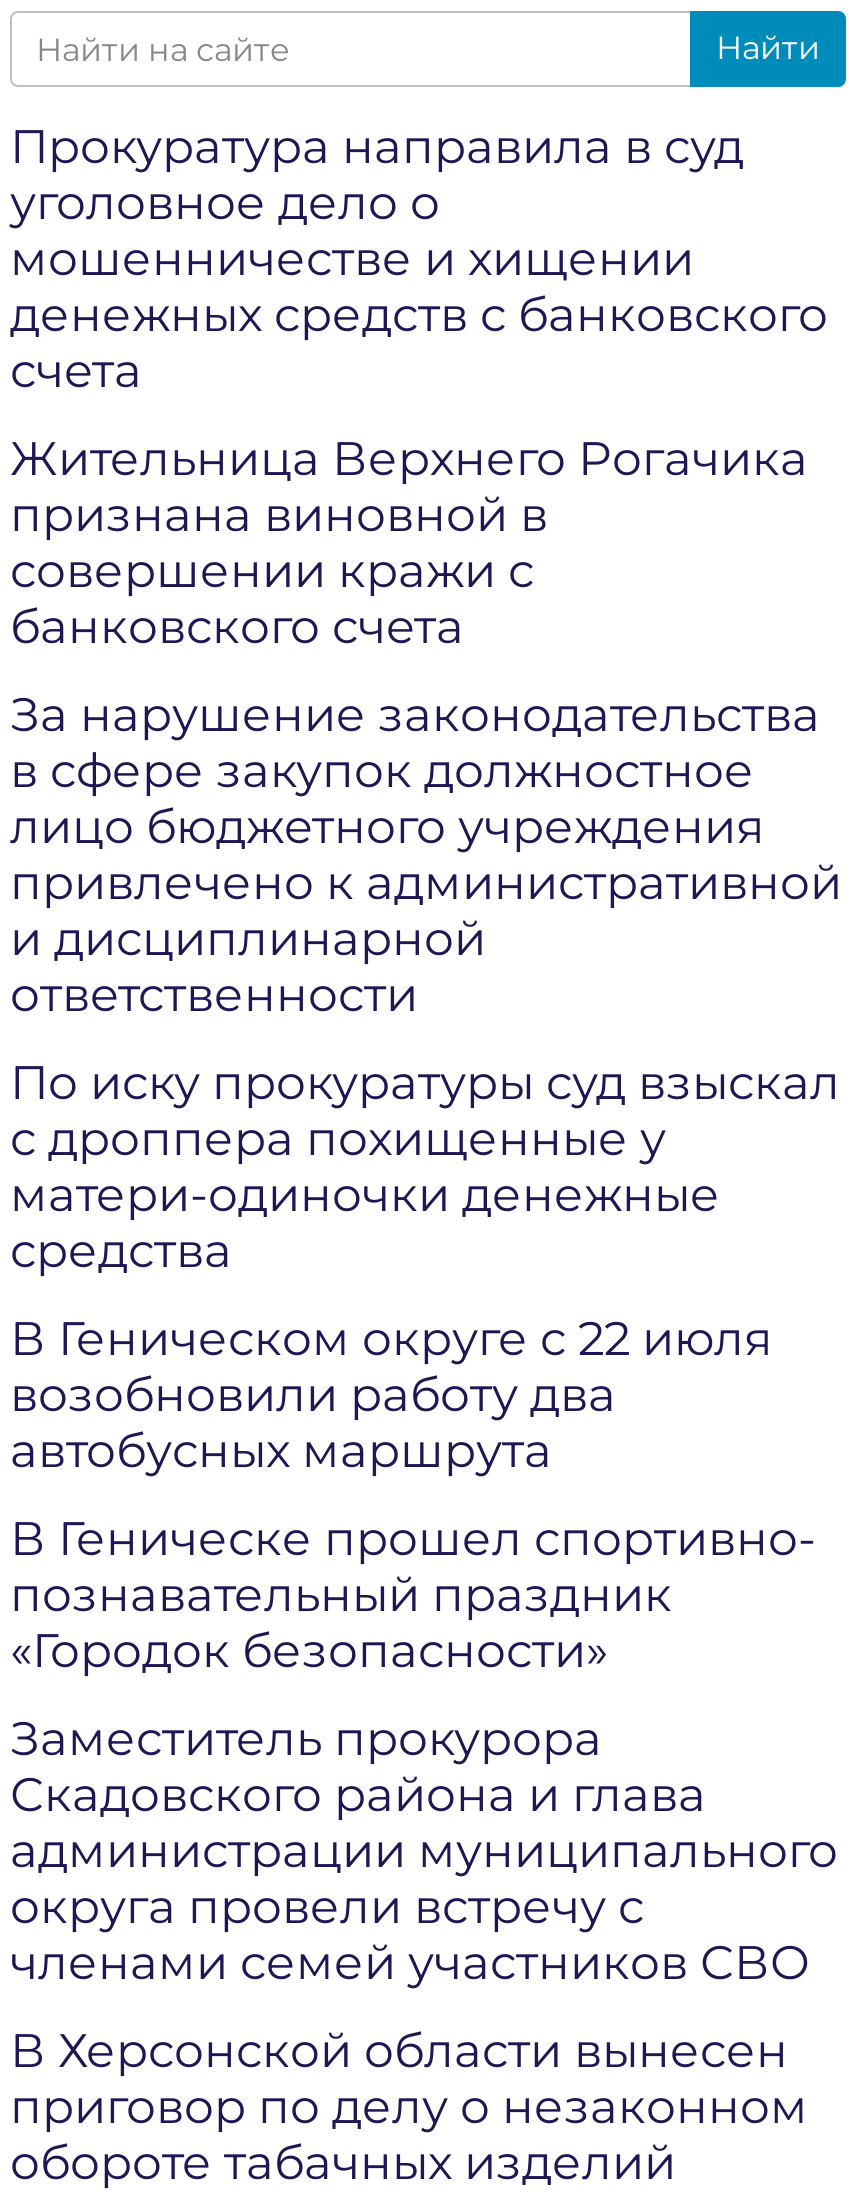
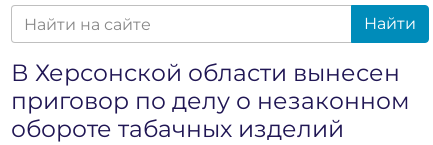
- Прокуратура направила в суд
- уголовное дело о
- мошенничестве и хищении
- денежных средств с банковского
- счета
- Жительница Верхнего Рогачика
- признана виновной в
- совершении кражи с
- банковского счета
- За нарушение законодательства
- в сфере закупок должностное
- лицо бюджетного учреждения
- привлечено к административной
- и дисциплинарной
- ответственности
- По иску прокуратуры суд взыскал
- с дроппера похищенные у
- матери-одиночки денежные
- средства
- В Геническом округе с 22 июля
- возобновили работу два
- автобусных маршрута
- В Геническе прошел спортивно-
- познавательный праздник
- «Городок безопасности»
- Заместитель прокурора
- Скадовского района и глава
- администрации муниципального
- округа провели встречу с
- членами семей участников СВО
